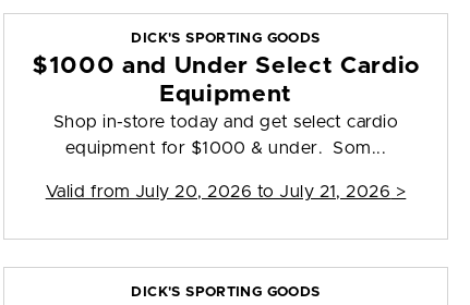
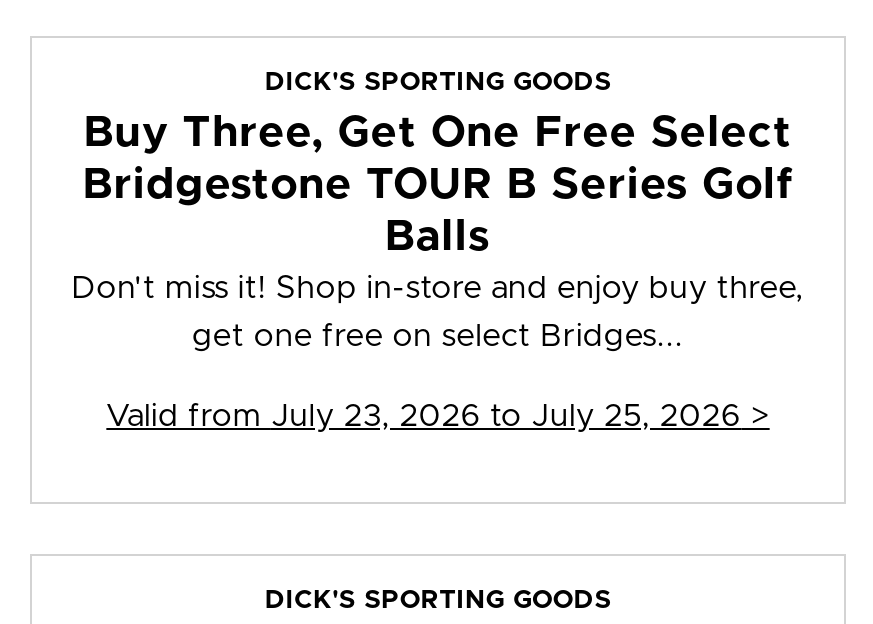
- $1000 and Under Select Cardio
- Equipment
- Shop in-store today and get select cardio
+ Buy Three, Get One Free Select
+ Bridgestone TOUR B Series Golf
+ Balls
+ Don't miss it! Shop in-store and enjoy buy three,

- equipment for $1000 & under. Som...
+ get one free on select Bridges...

- Valid from July 20, 2026 to July 21, 2026 >
+ Valid from July 23, 2026 to July 25, 2026 >
